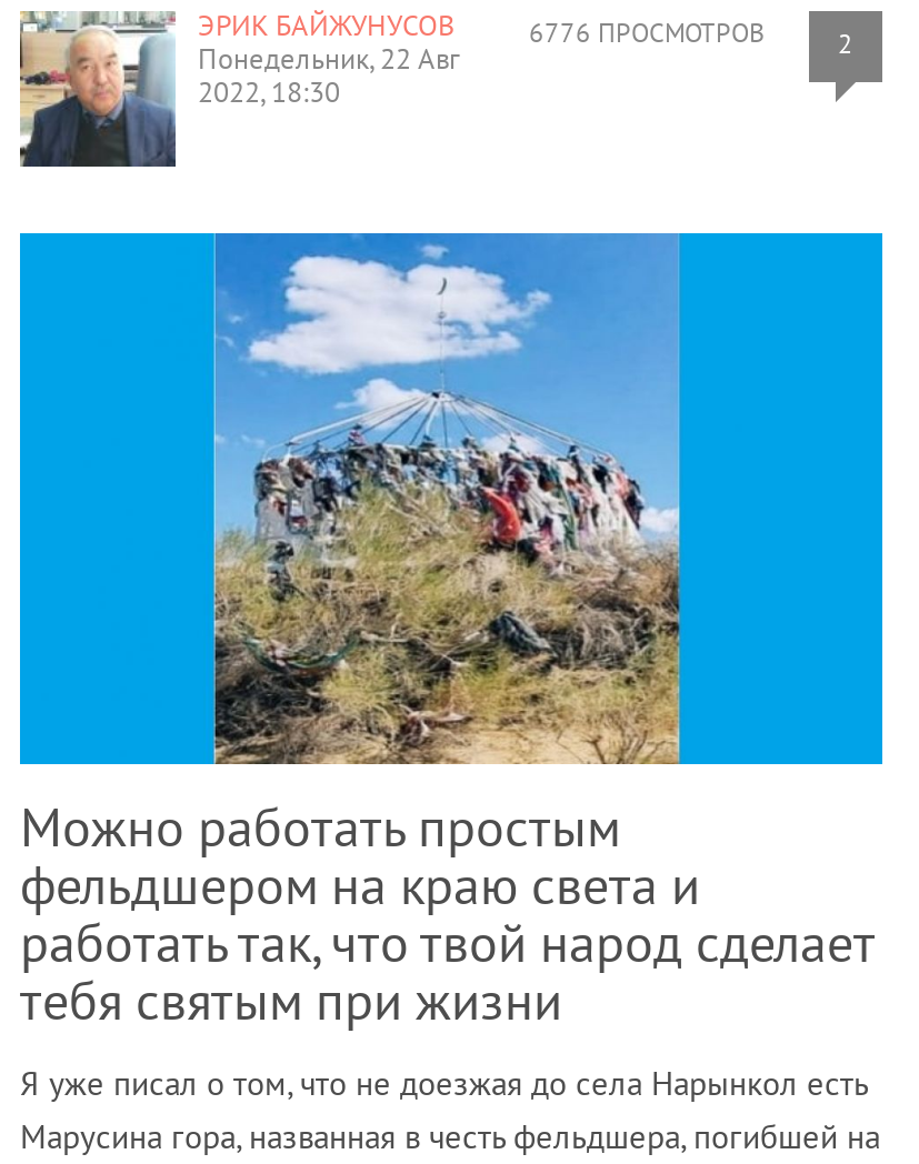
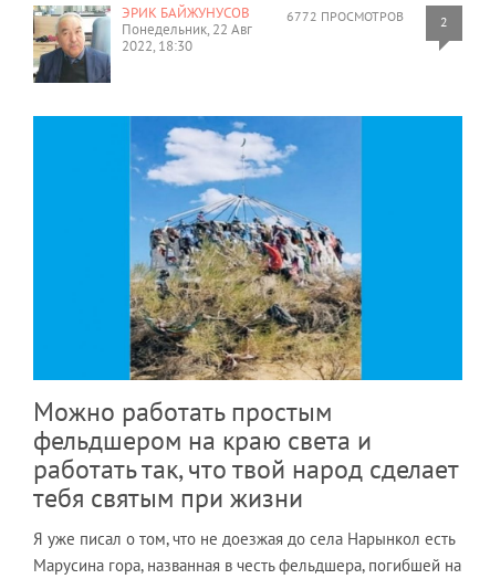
- 6776 ПРОСМОТРОВ
+ 6772 ПРОСМОТРОВ
